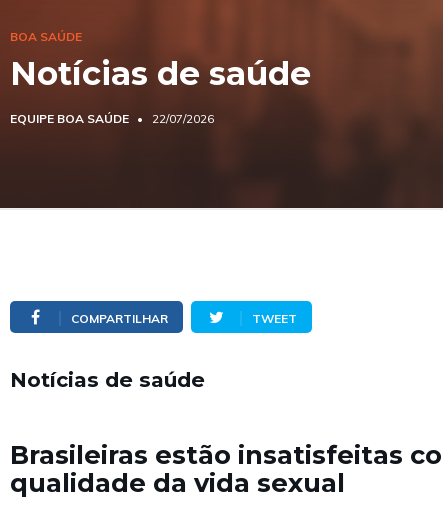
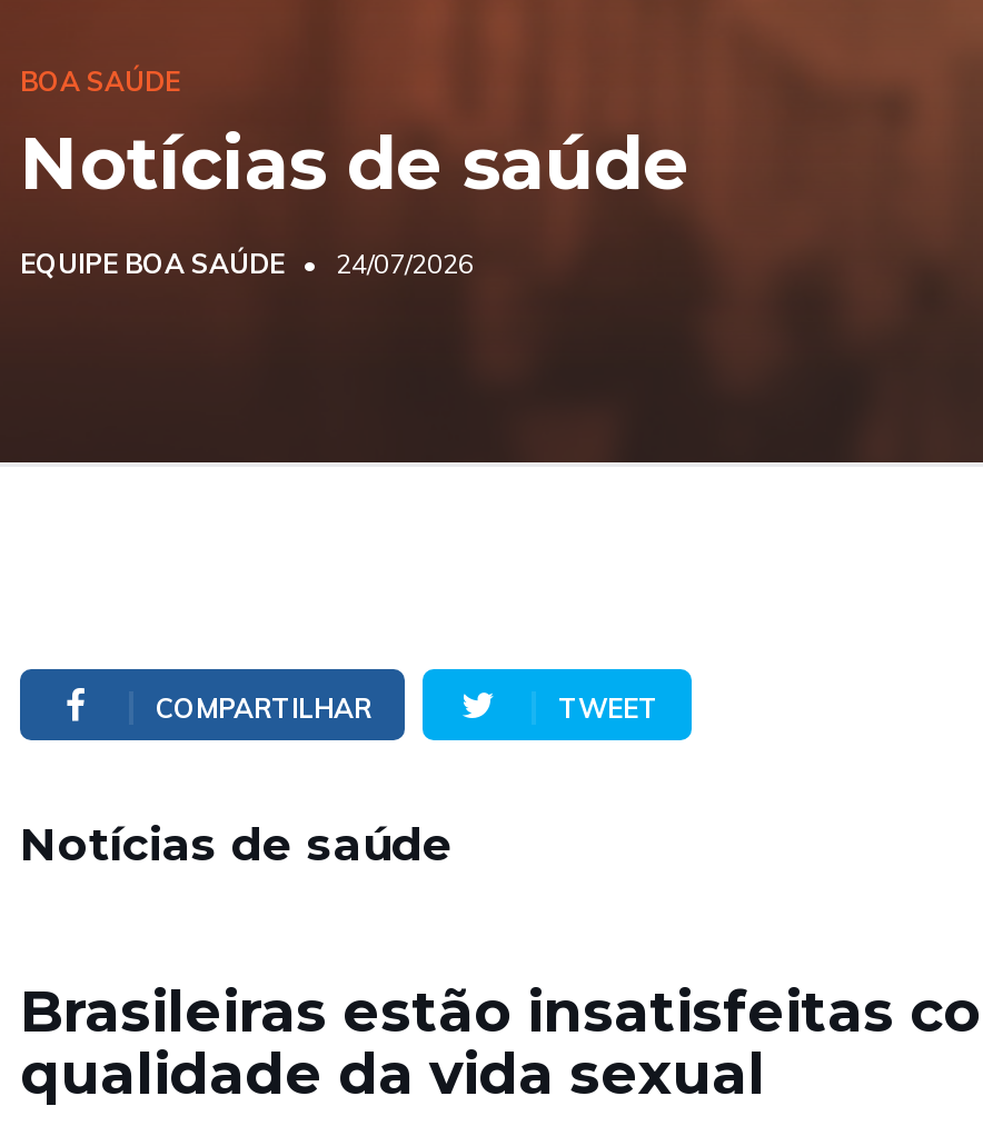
- EQUIPE BOA SAÚDE 22/07/2026
+ EQUIPE BOA SAÚDE 24/07/2026
